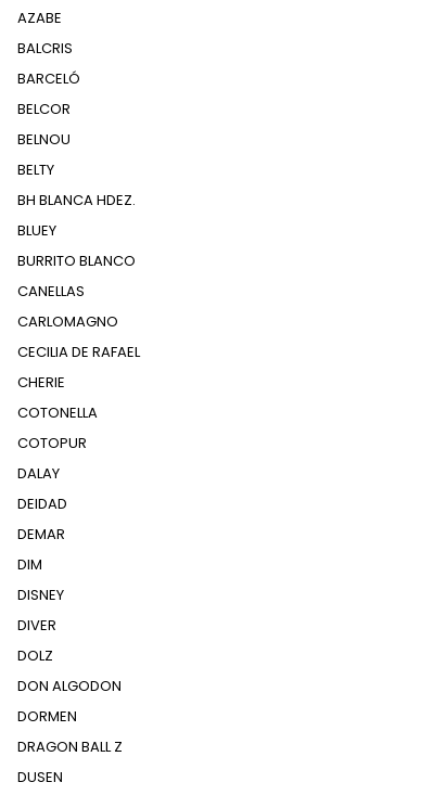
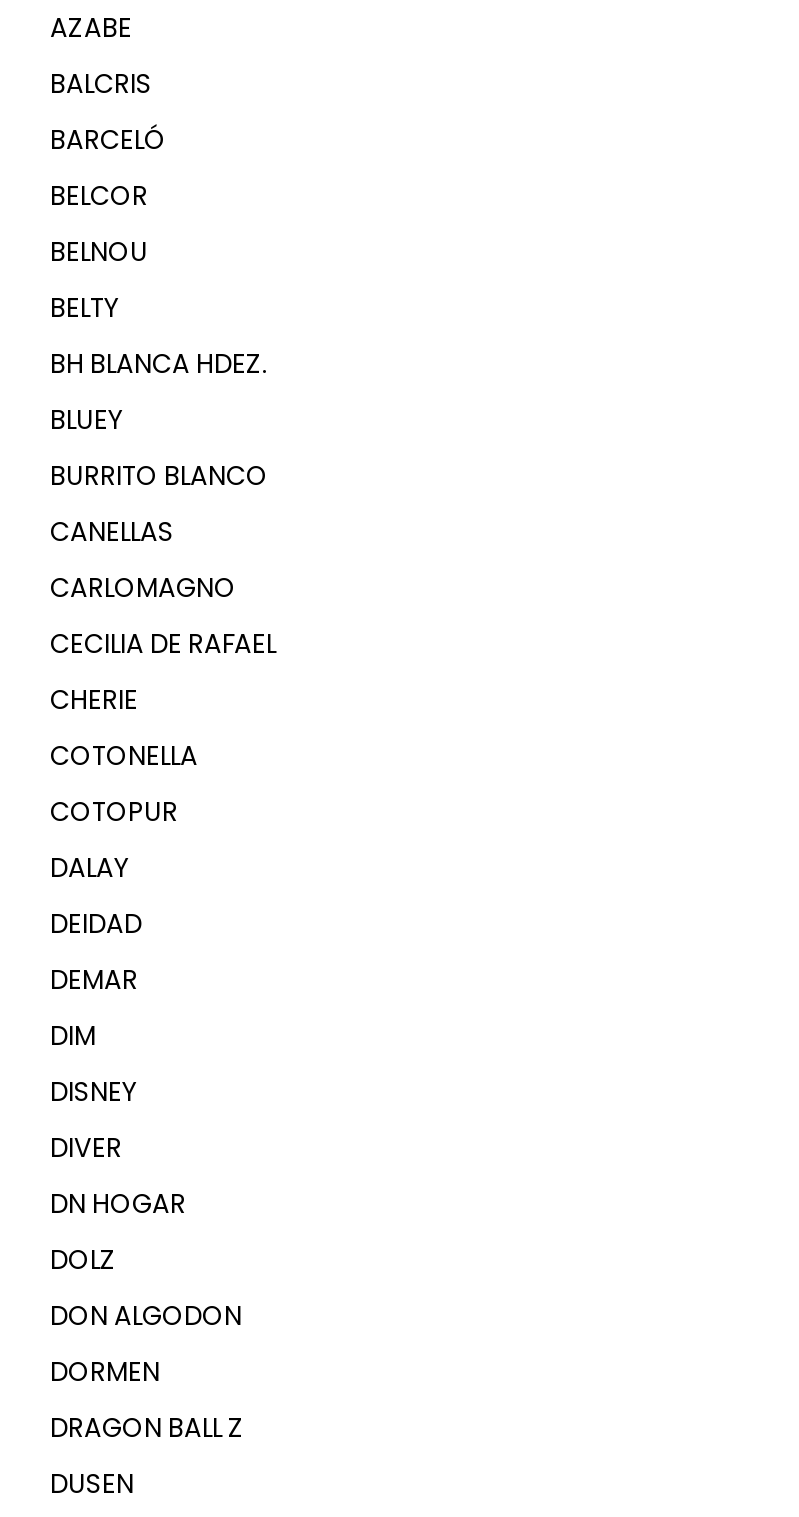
+ DN HOGAR
